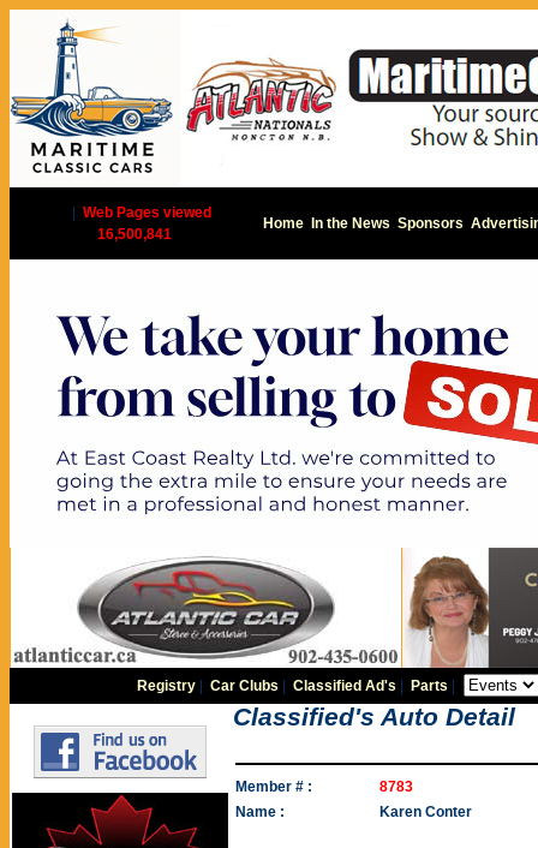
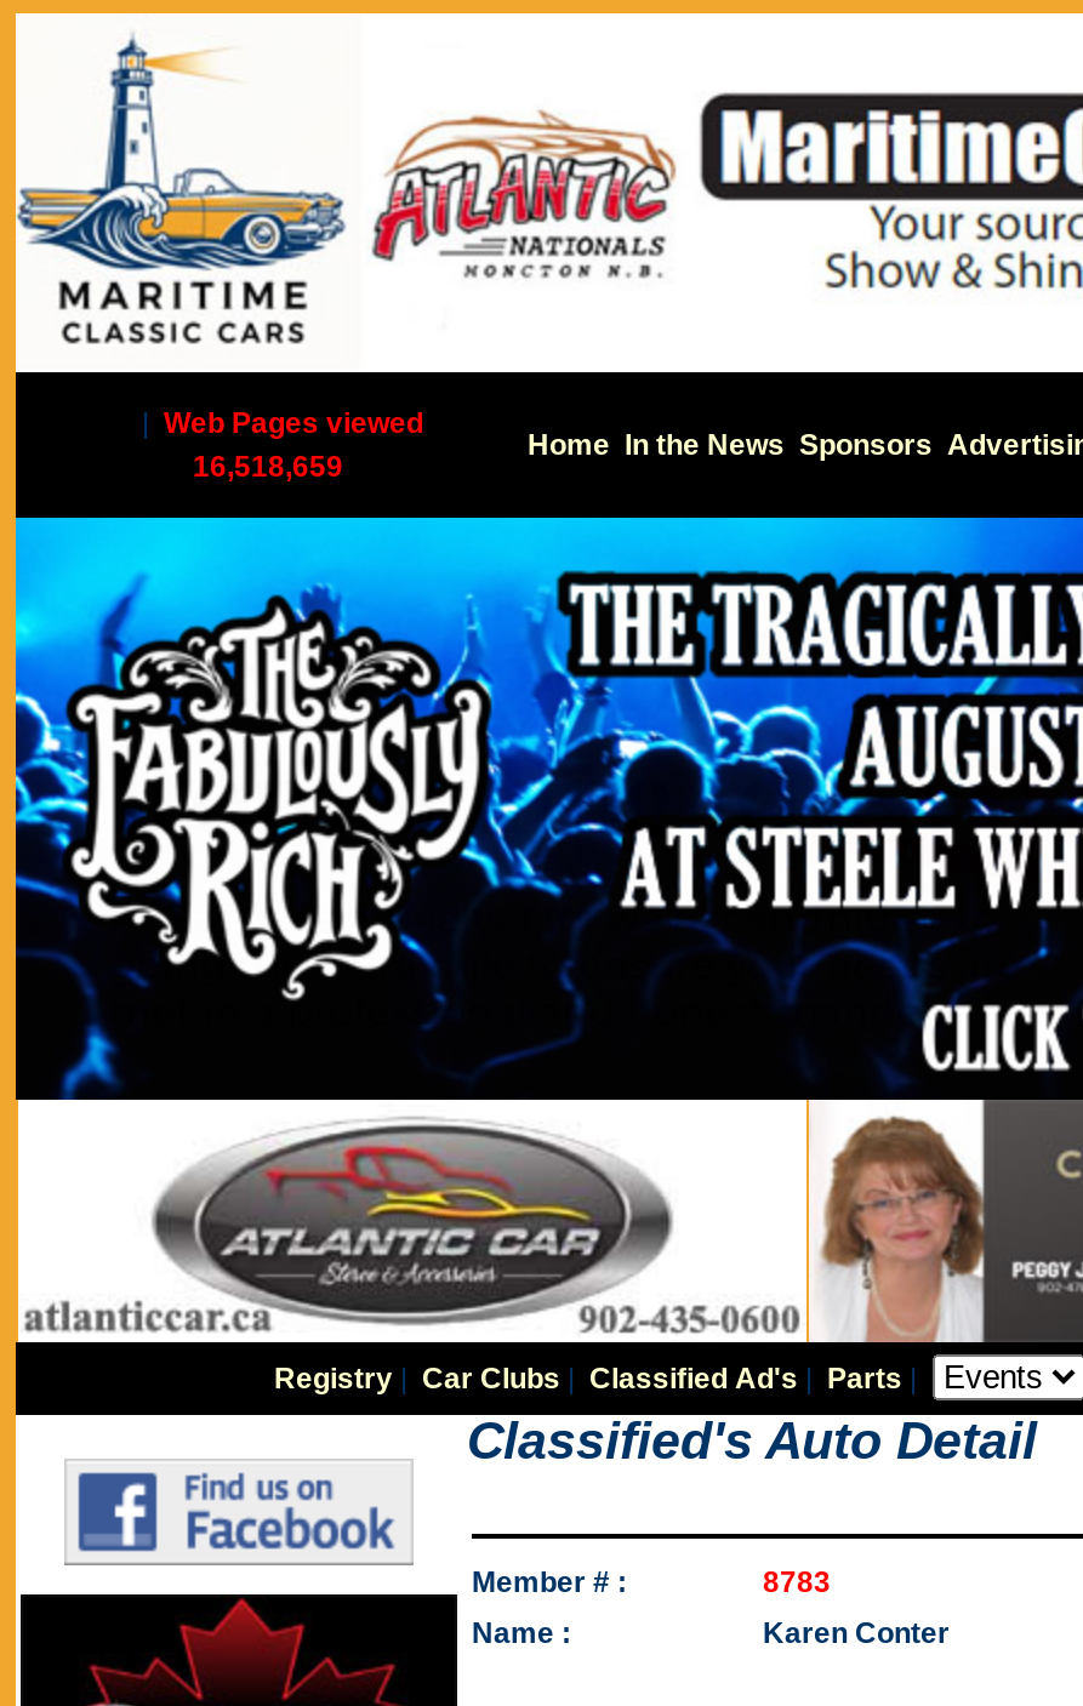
- 16,500,841
+ 16,518,659

- [image]
+ [image]
